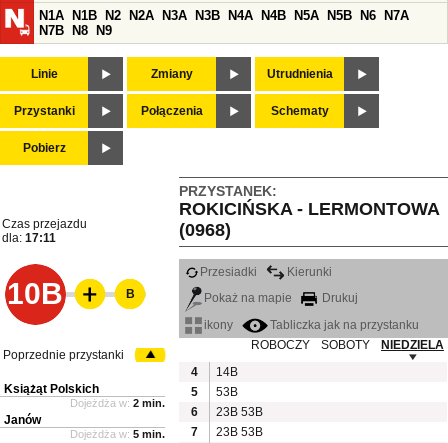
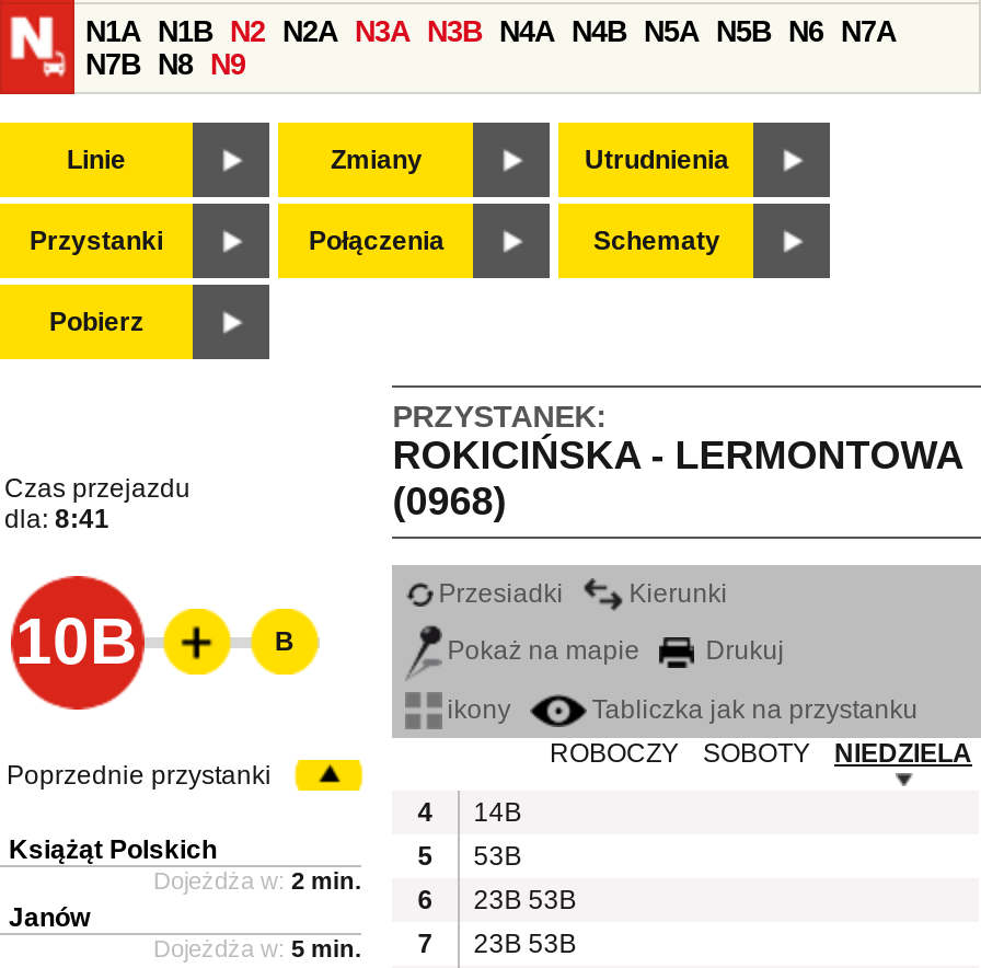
- dla: 17:11
+ dla: 8:41
